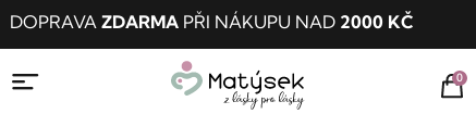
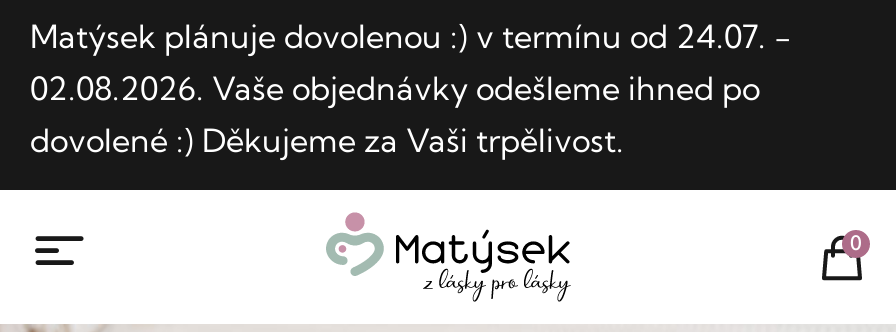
- DOPRAVA ZDARMA PŘI NÁKUPU NAD 2000 KČ
+ Matýsek plánuje dovolenou :) v termínu od 24.07. -
+ 02.08.2026. Vaše objednávky odešleme ihned po
+ dovolené :) Děkujeme za Vaši trpělivost.
